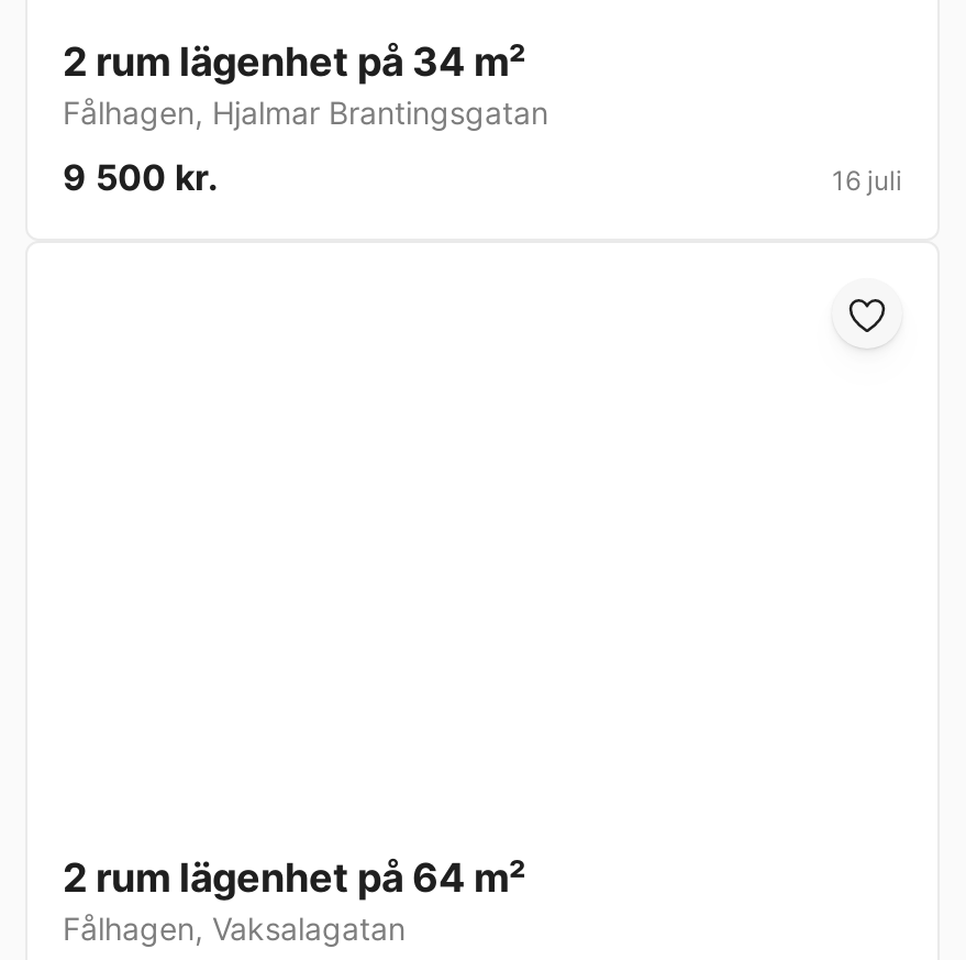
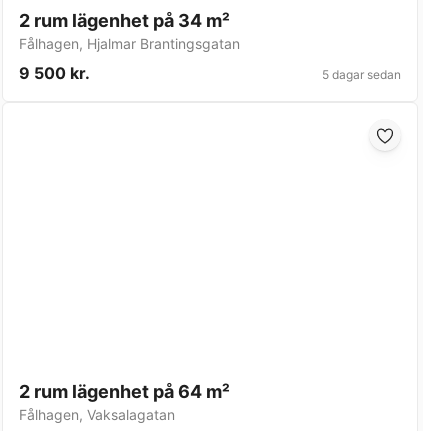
- 16 juli
+ 5 dagar sedan
